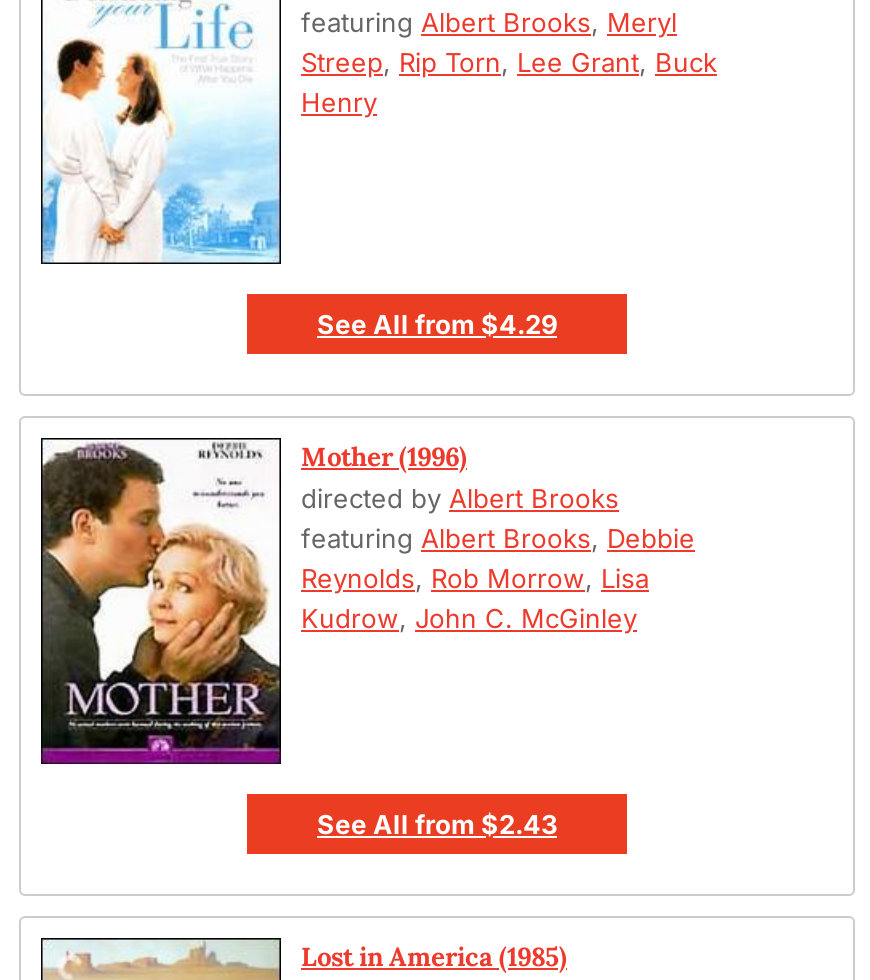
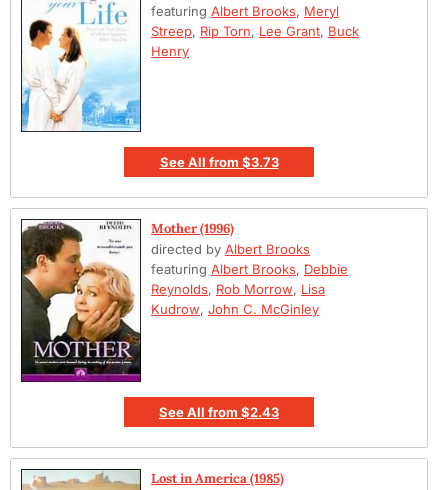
- See All from $4.29
+ See All from $3.73
